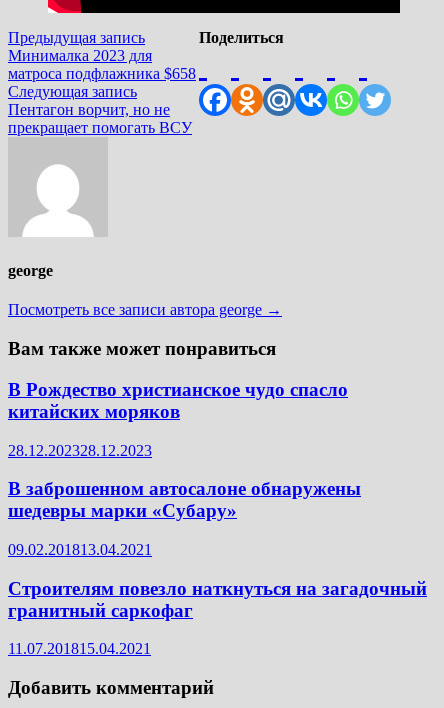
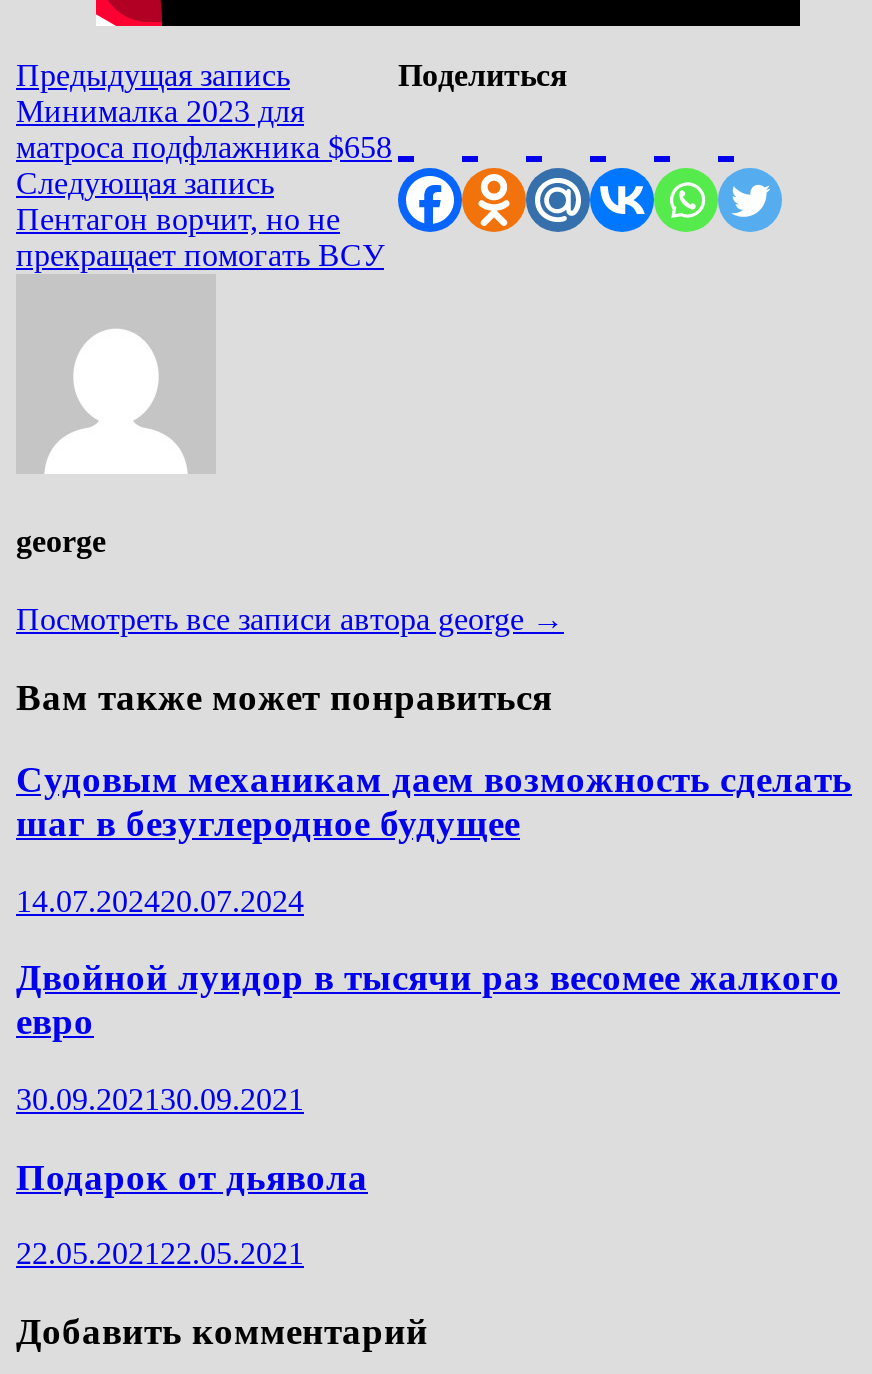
- В Рождество христианское чудо спасло
- китайских моряков
+ Судовым механикам даем возможность сделать
+ шаг в безуглеродное будущее

- 28.12.202328.12.2023
+ 14.07.202420.07.2024

- В заброшенном автосалоне обнаружены
- шедевры марки «Субару»
+ Двойной луидор в тысячи раз весомее жалкого
+ евро

- 09.02.2018 13.04.2021
+ 30.09.2021 30.09.2021

- Строителям повезло наткнуться на загадочный
- гранитный саркофаг
+ Подарок от дьявола

- 11.07.2018 15.04.2021
+ 22.05.2021 22.05.2021
